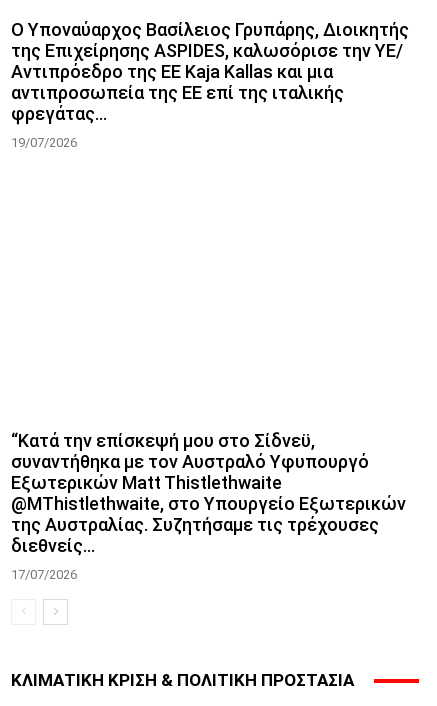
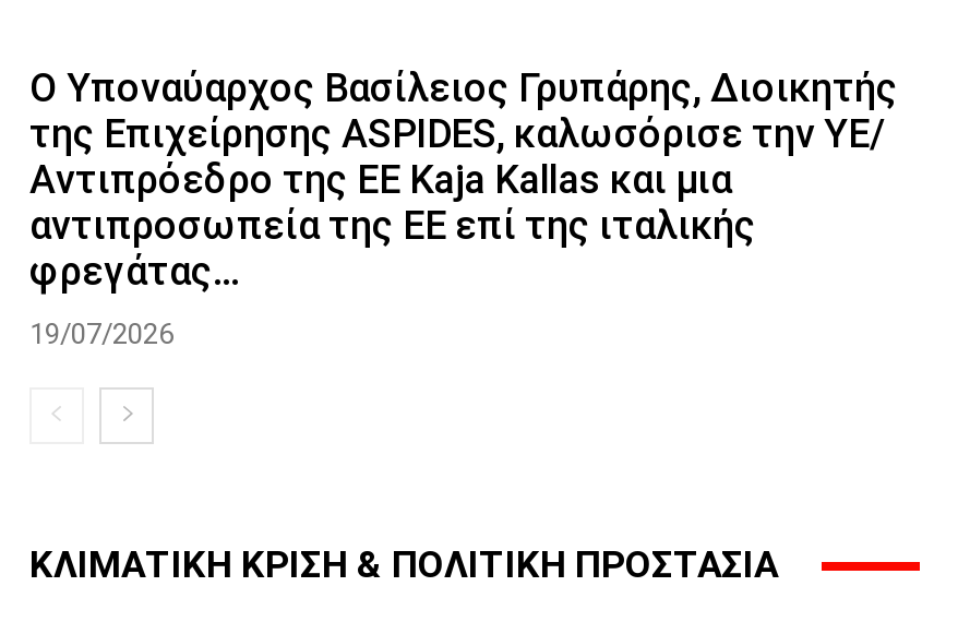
- “Κατά την επίσκεψή μου στο Σίδνεϋ,
- συναντήθηκα με τον Αυστραλό Υφυπουργό
- Εξωτερικών Matt Thistlethwaite
- @MThistlethwaite, στο Υπουργείο Εξωτερικών
- της Αυστραλίας. Συζητήσαμε τις τρέχουσες
- διεθνείς...
- 17/07/2026
